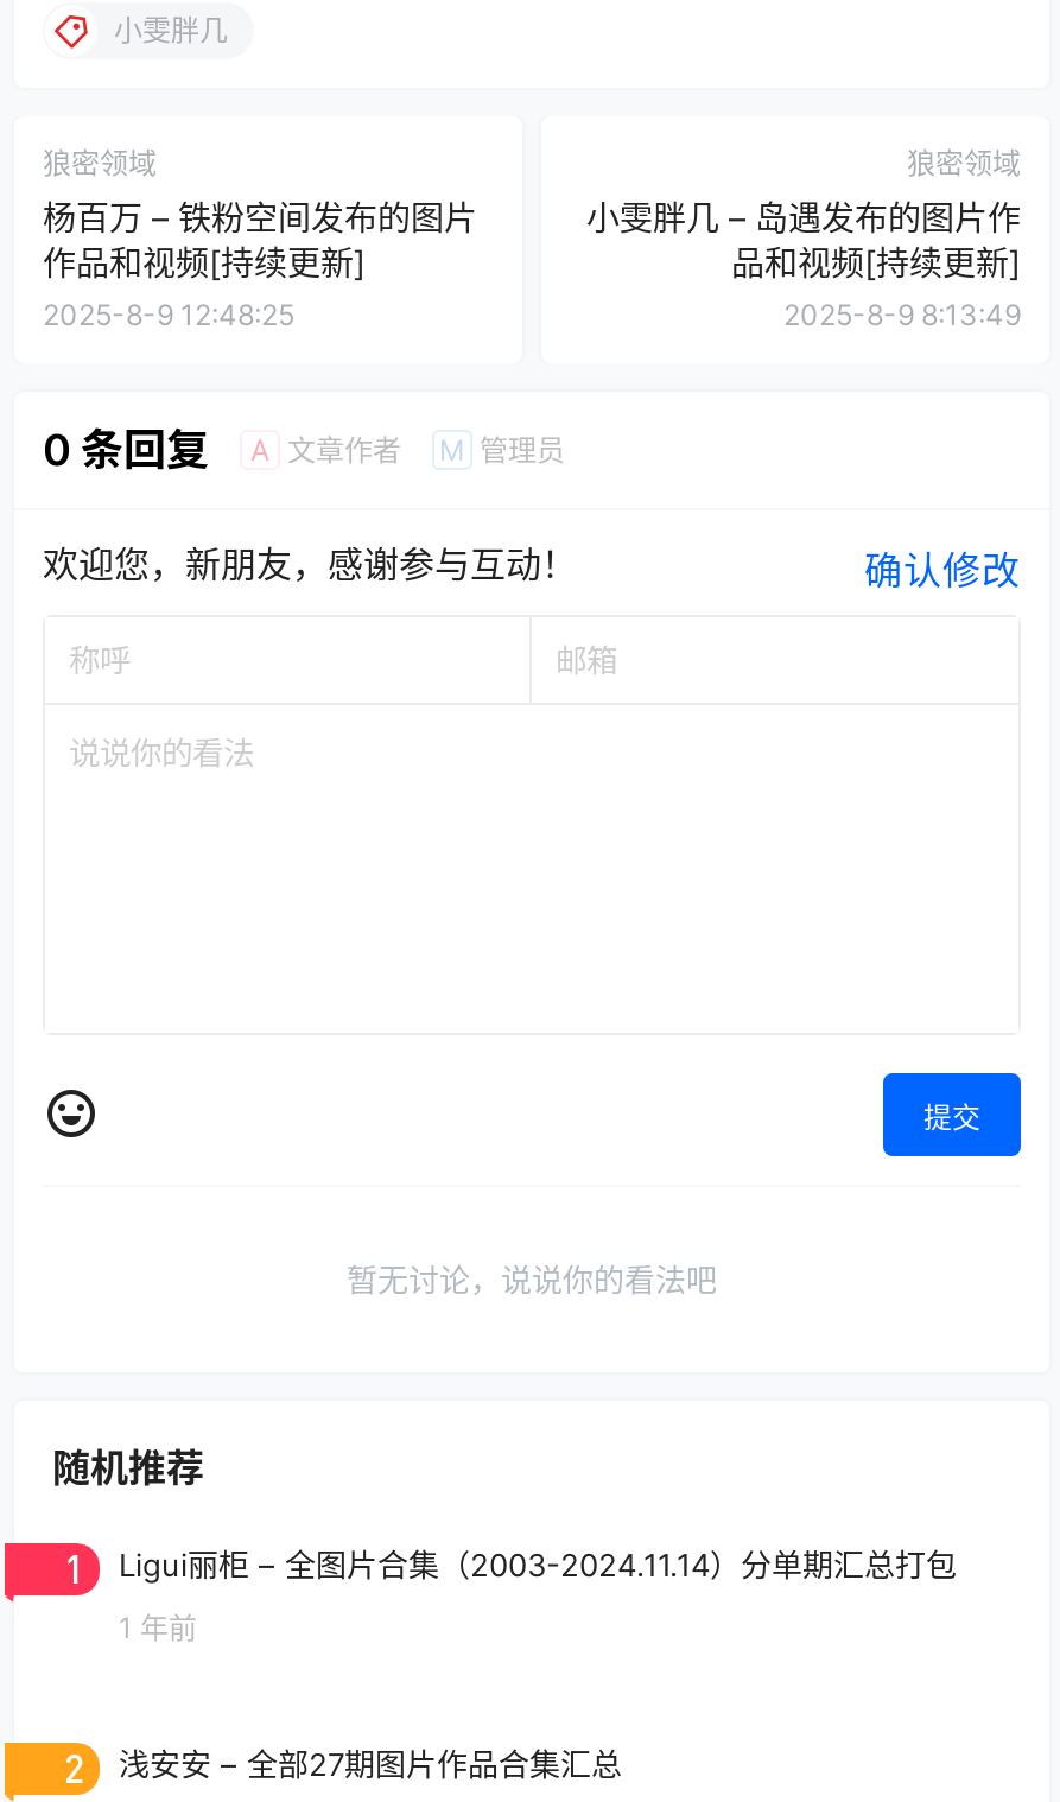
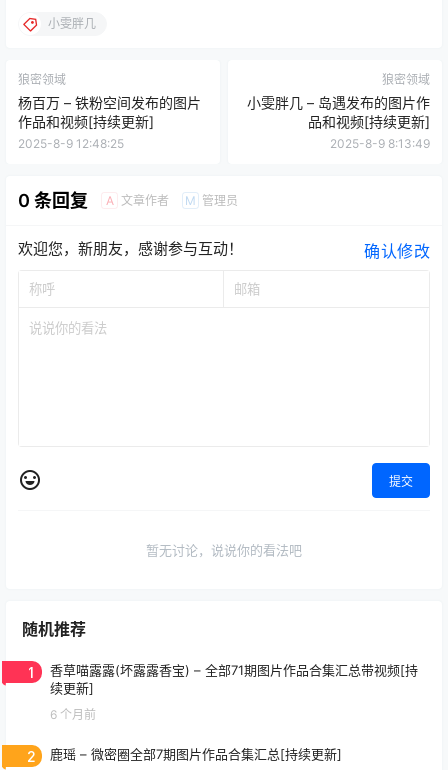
- Ligui丽柜 – 全图片合集（2003-2024.11.14）分单期汇总打包
+ 香草喵露露(坏露露香宝) – 全部71期图片作品合集汇总带视频[持
+ 续更新]

- 1 年前
+ 6 个月前

- 浅安安 – 全部27期图片作品合集汇总
+ 鹿瑶 – 微密圈全部7期图片作品合集汇总[持续更新]
